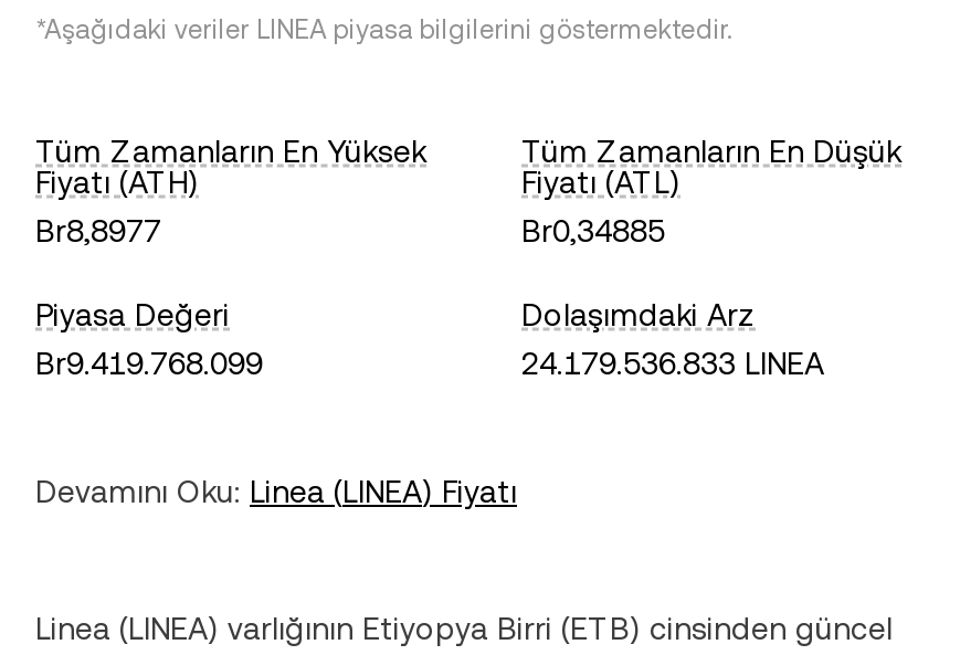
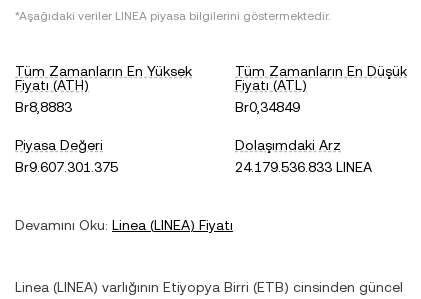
- Br8,8977
+ Br8,8883

- Br0,34885
+ Br0,34849

- Br9.419.768.099
+ Br9.607.301.375
